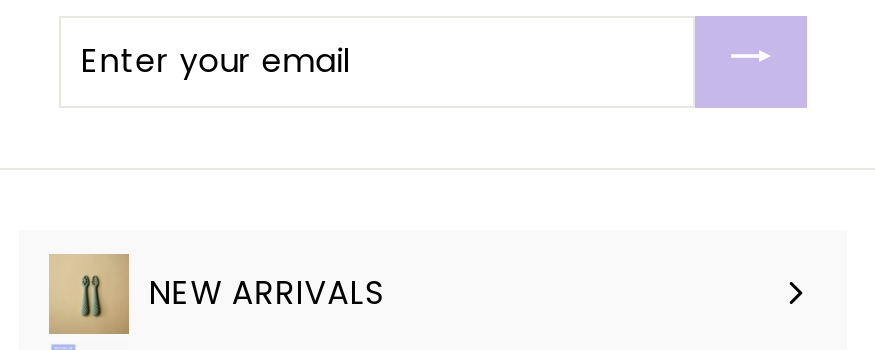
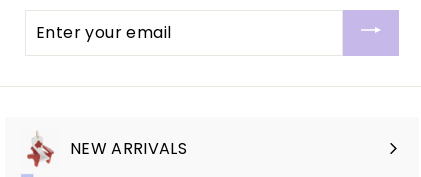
- [image]
+ [image]
